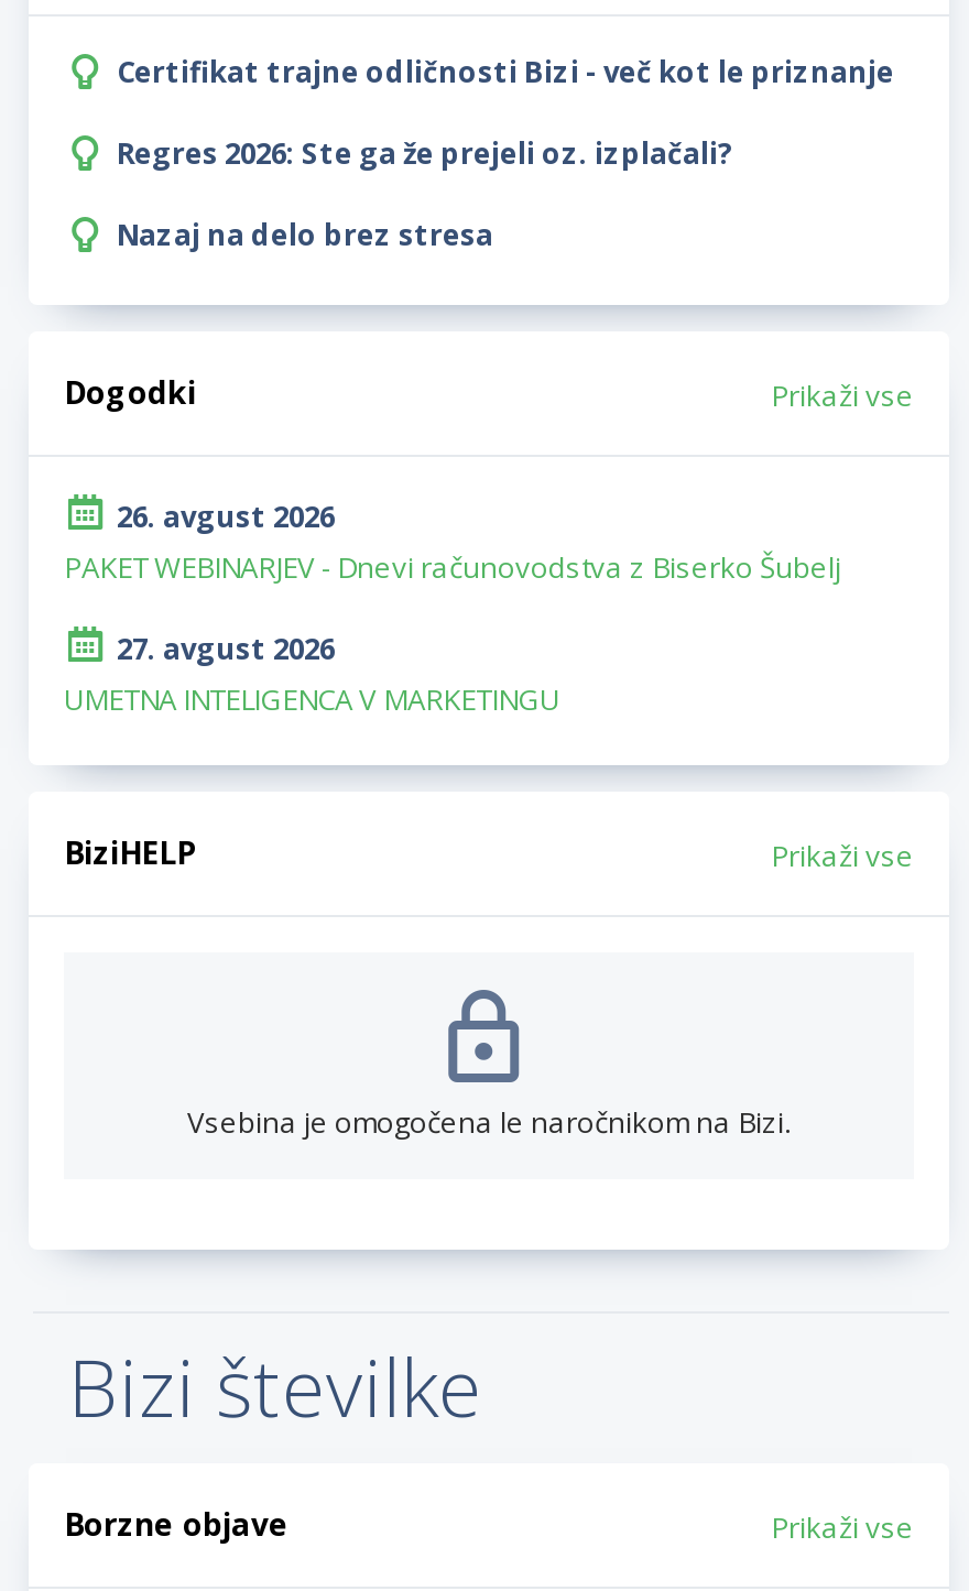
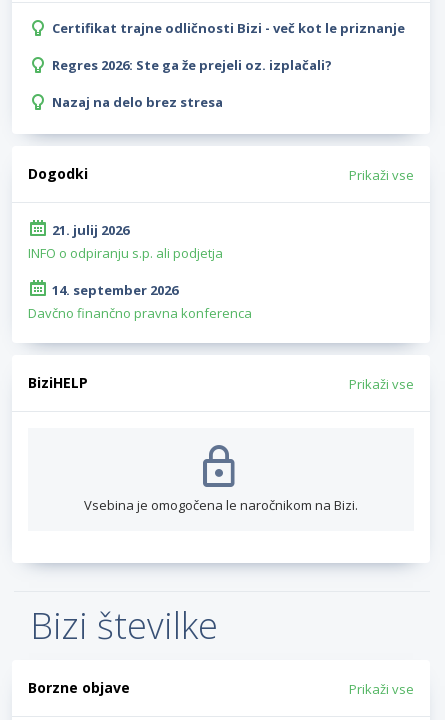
- 26. avgust 2026
- PAKET WEBINARJEV - Dnevi računovodstva z Biserko Šubelj
+ 21. julij 2026
+ INFO o odpiranju s.p. ali podjetja

- 27. avgust 2026
- UMETNA INTELIGENCA V MARKETINGU
+ 14. september 2026
+ Davčno finančno pravna konferenca
